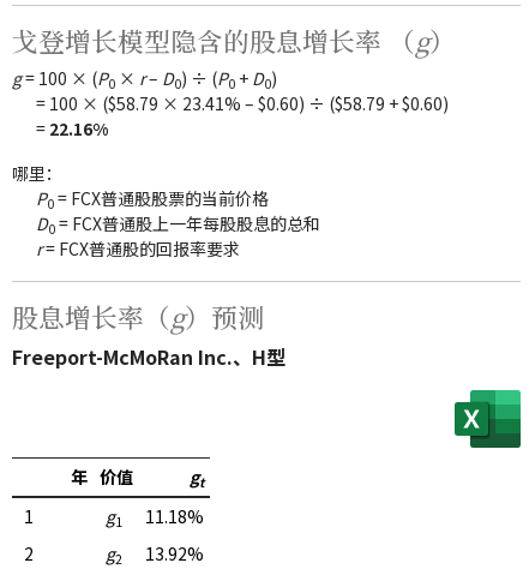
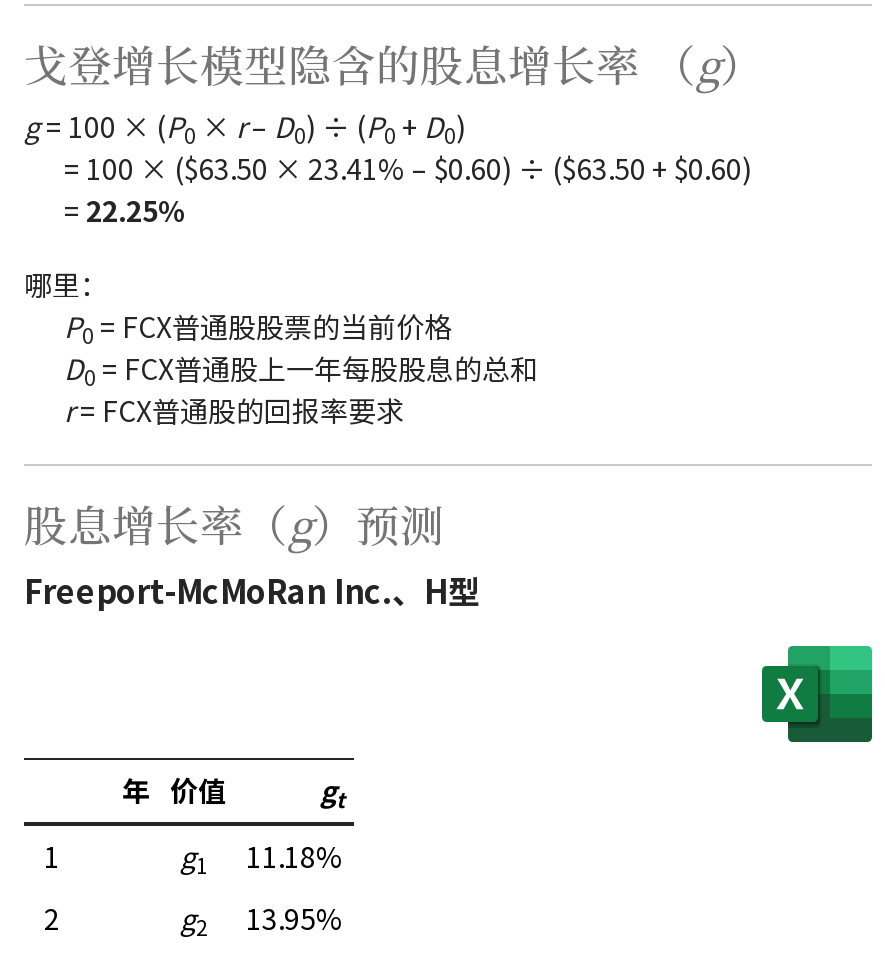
- = 100 × ($58.79 × 23.41% – $0.60) ÷ ($58.79 + $0.60)
+ = 100 × ($63.50 × 23.41% – $0.60) ÷ ($63.50 + $0.60)

- = 22.16%
+ = 22.25%

- 13.92%
+ 13.95%
